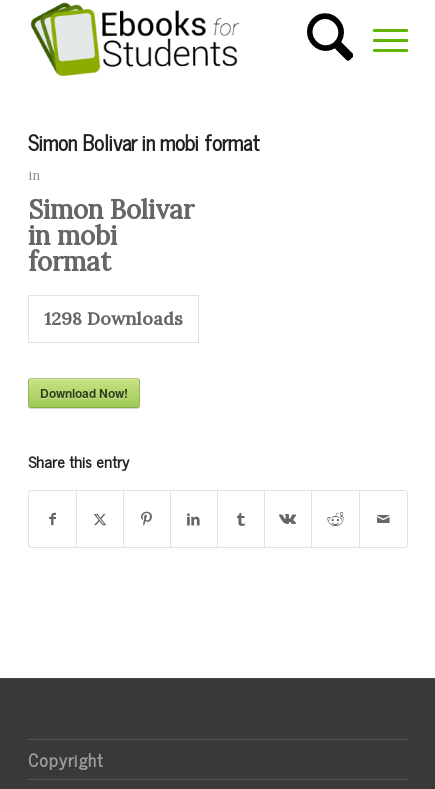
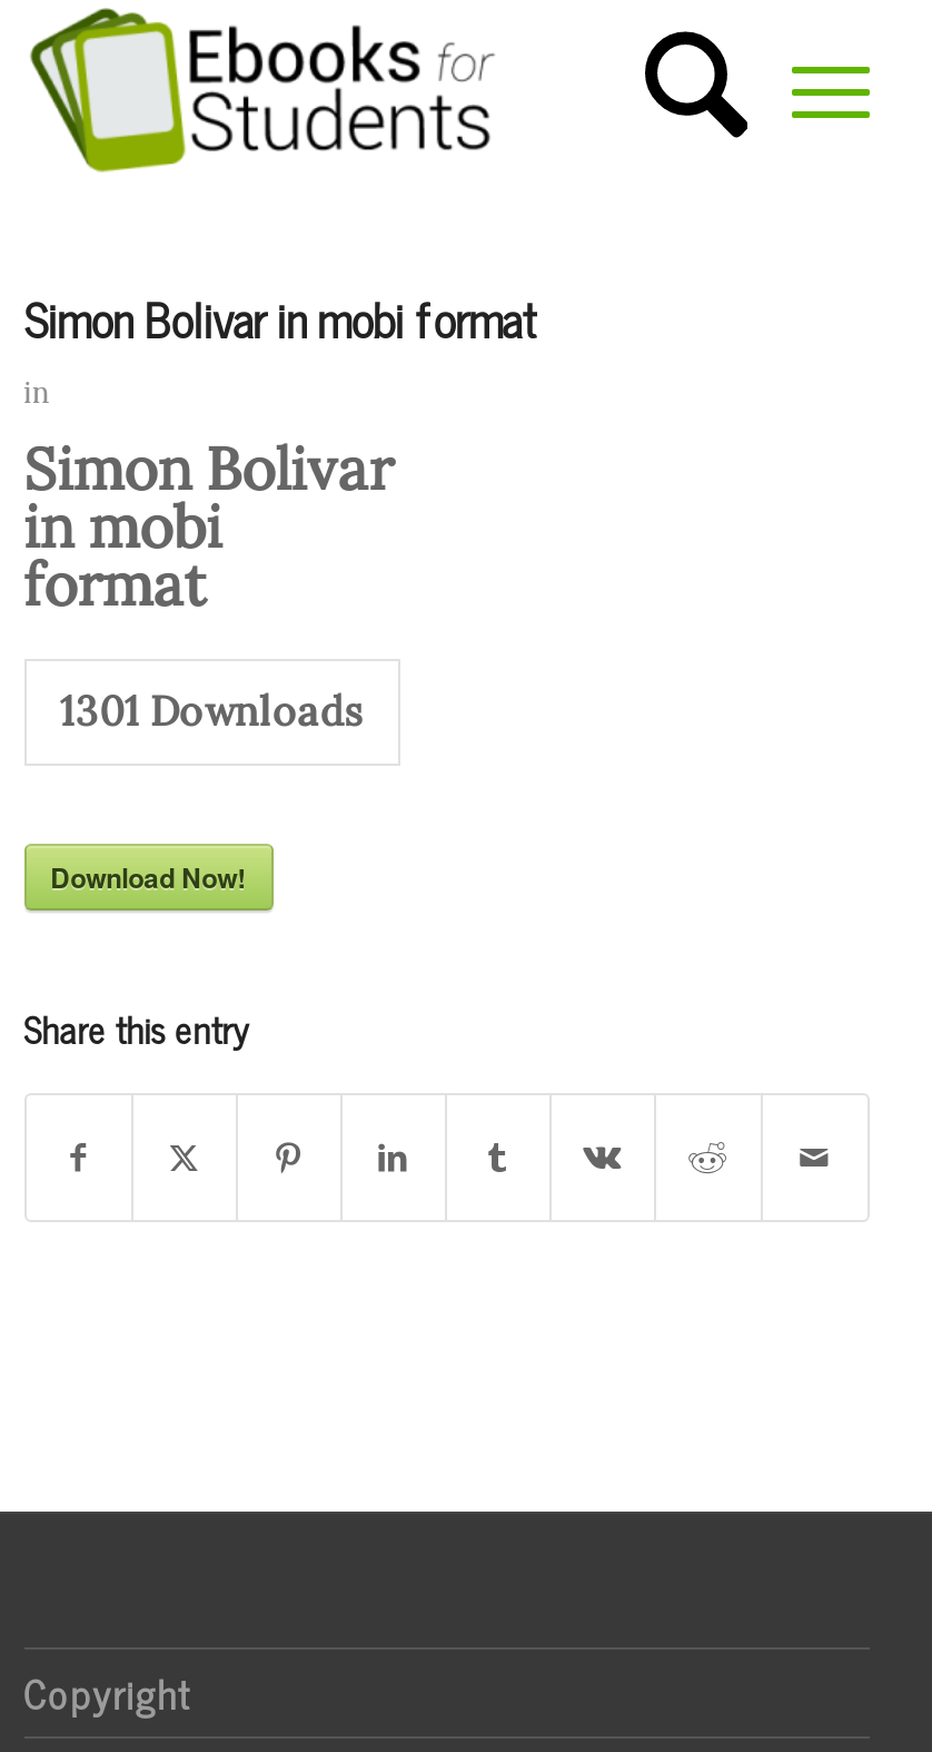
- 1298 Downloads
+ 1301 Downloads
